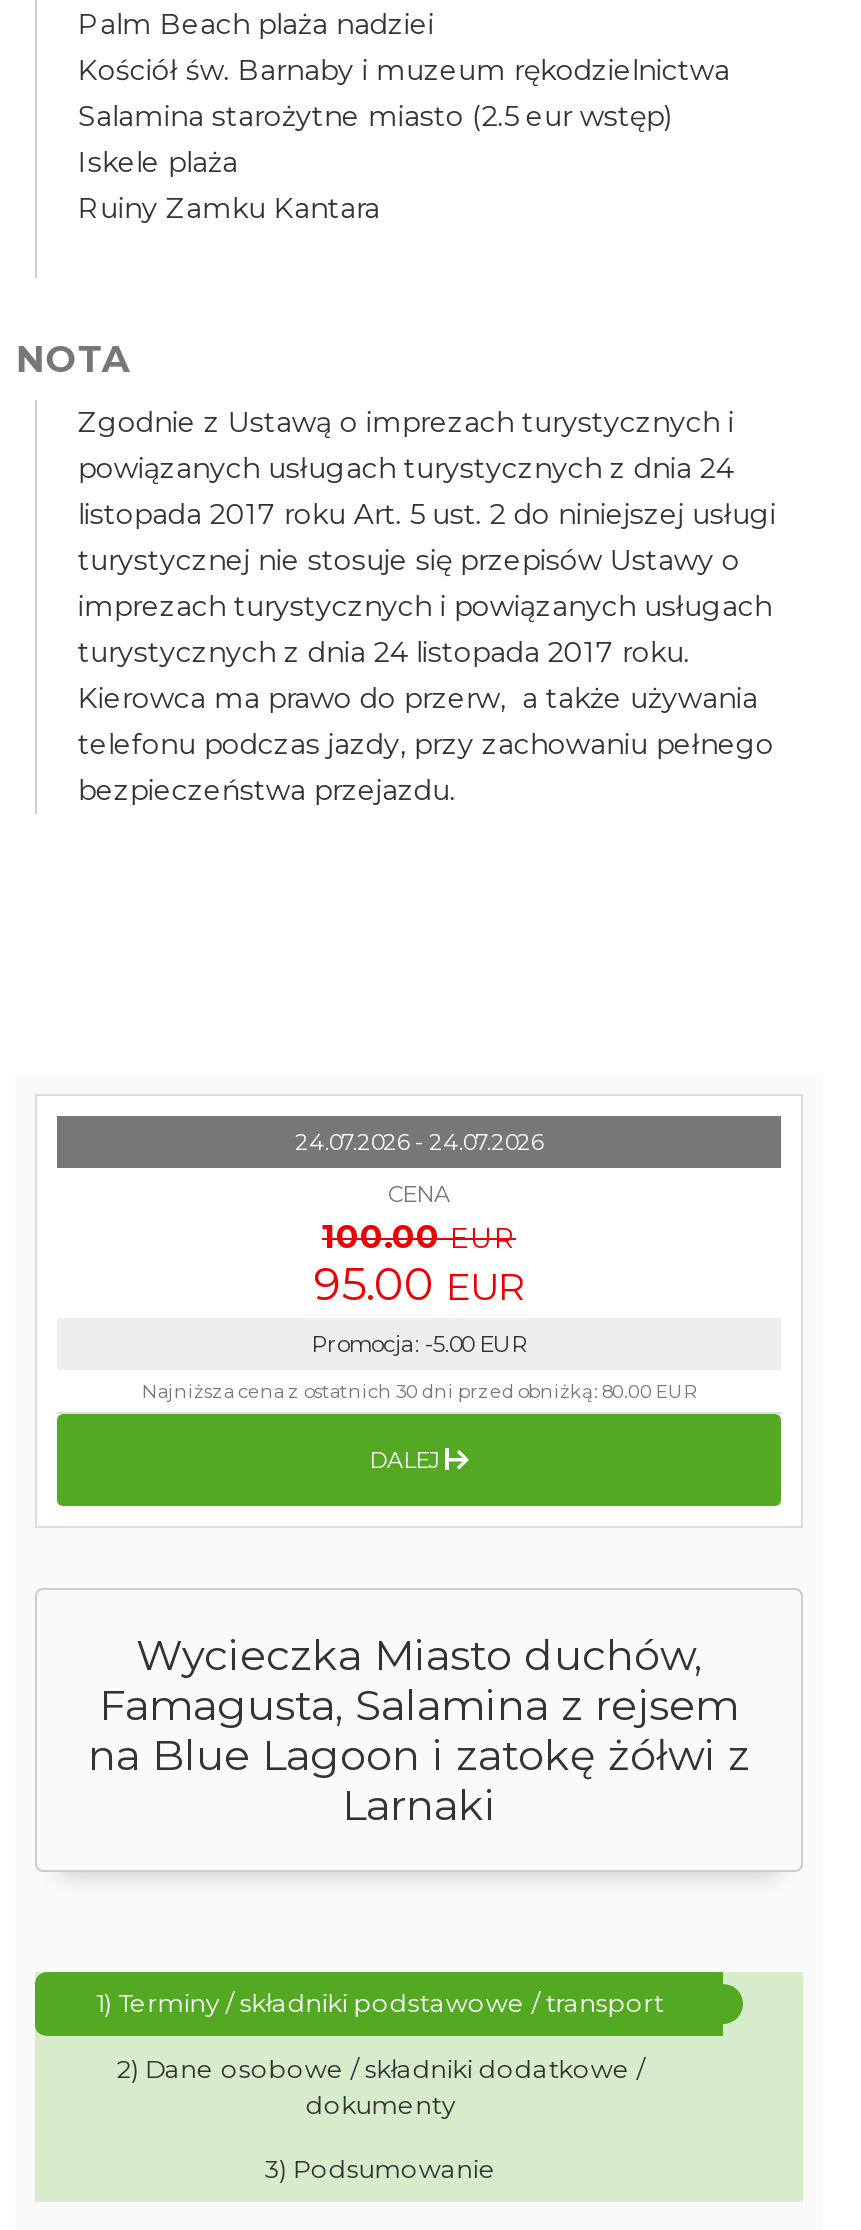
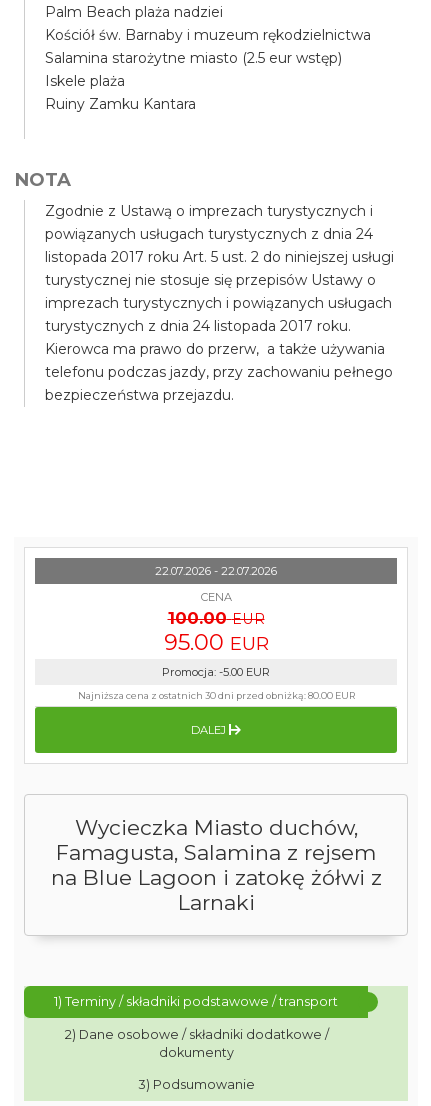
- 24.07.2026 - 24.07.2026
+ 22.07.2026 - 22.07.2026
